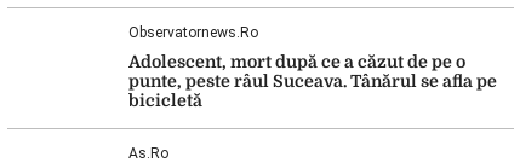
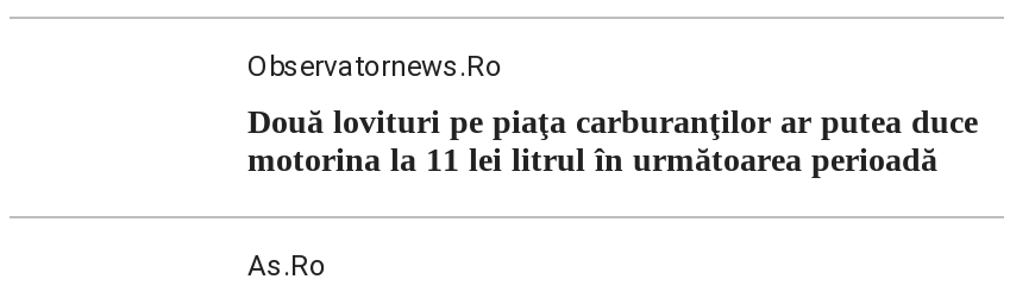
- Adolescent, mort după ce a căzut de pe o
- punte, peste râul Suceava. Tânărul se afla pe
- bicicletă
+ Două lovituri pe piaţa carburanţilor ar putea duce
+ motorina la 11 lei litrul în următoarea perioadă
